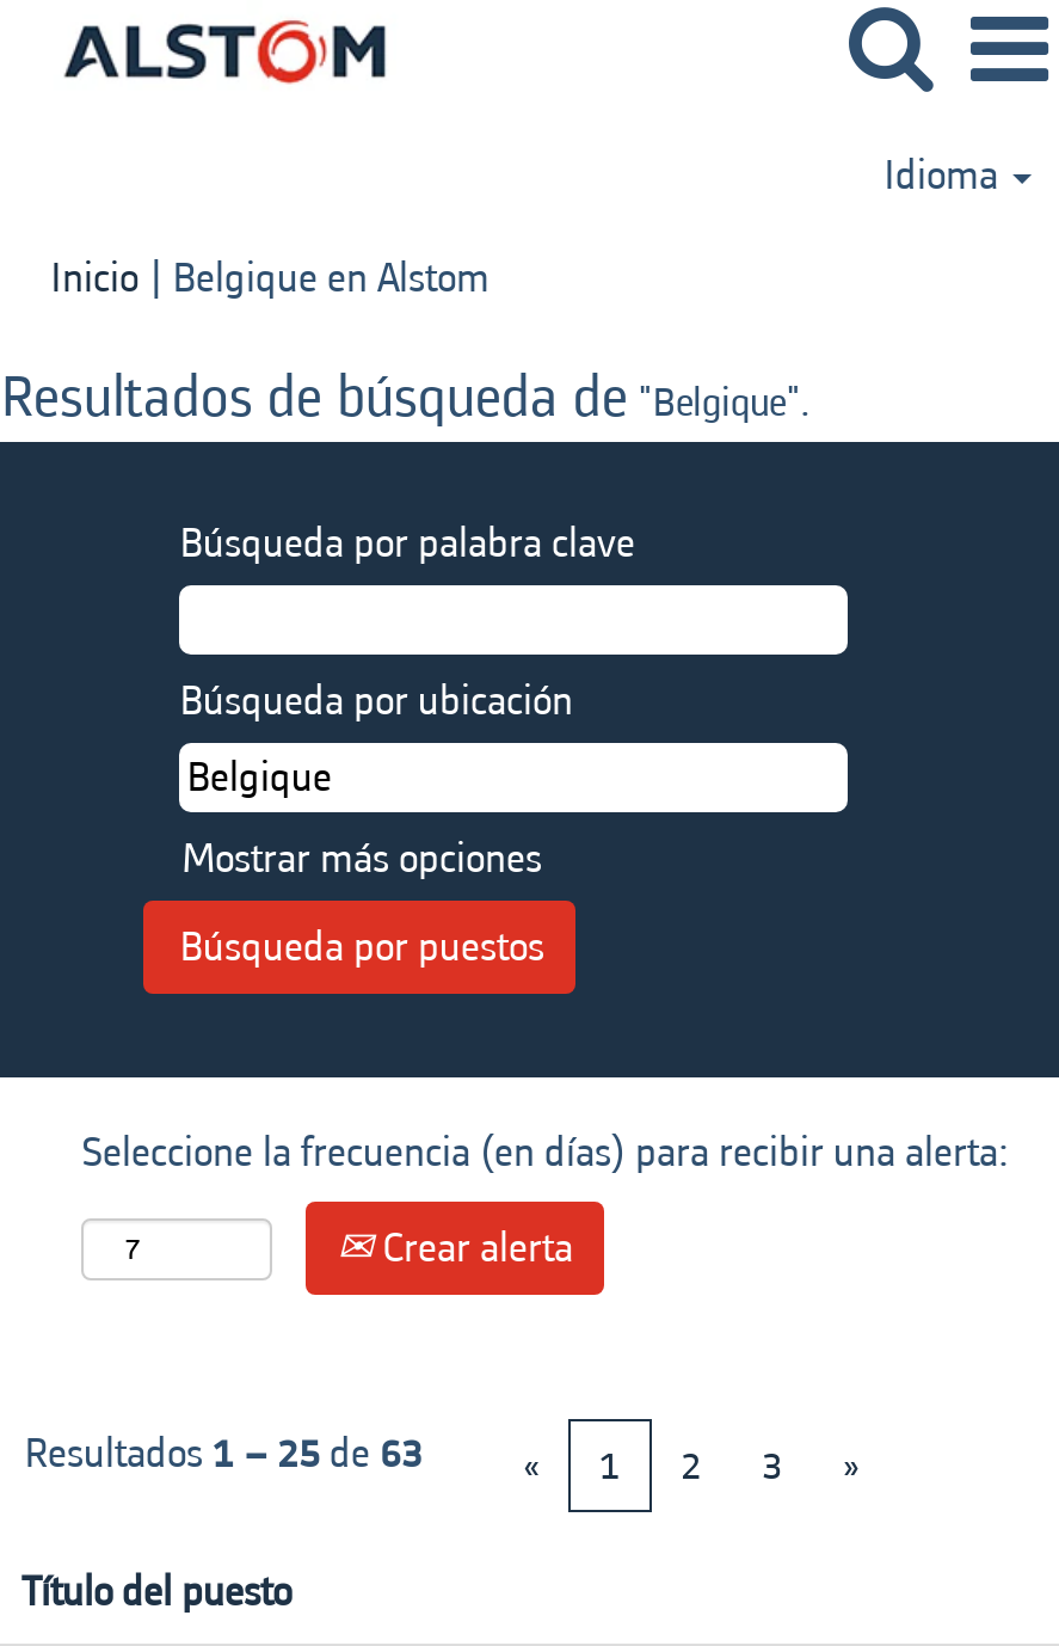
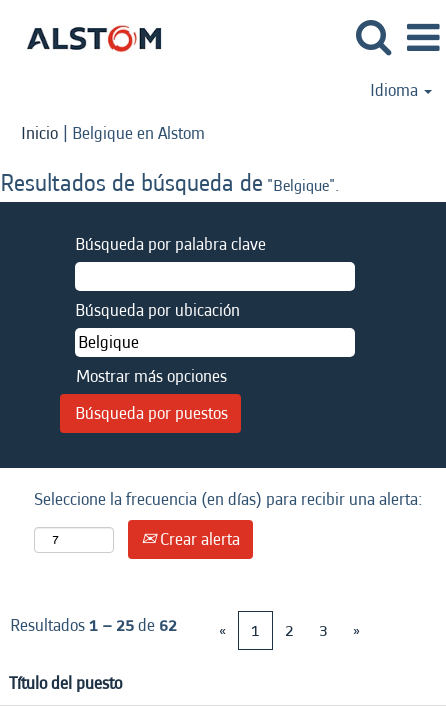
- Resultados 1 – 25 de 63
+ Resultados 1 – 25 de 62
